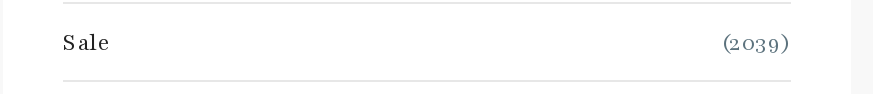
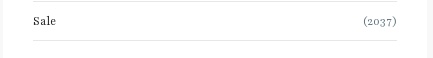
- (2039)
+ (2037)
